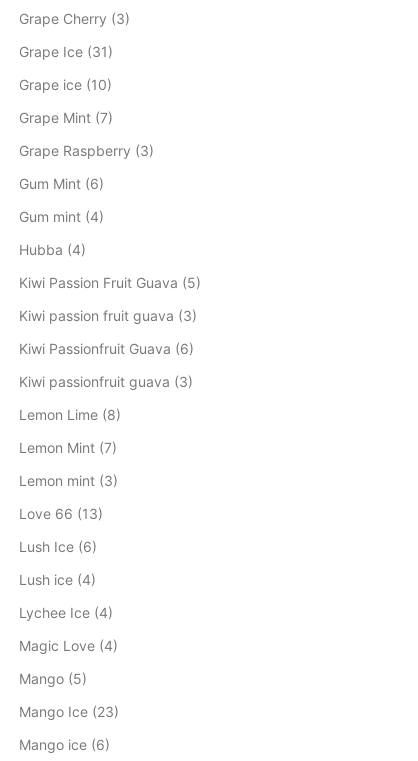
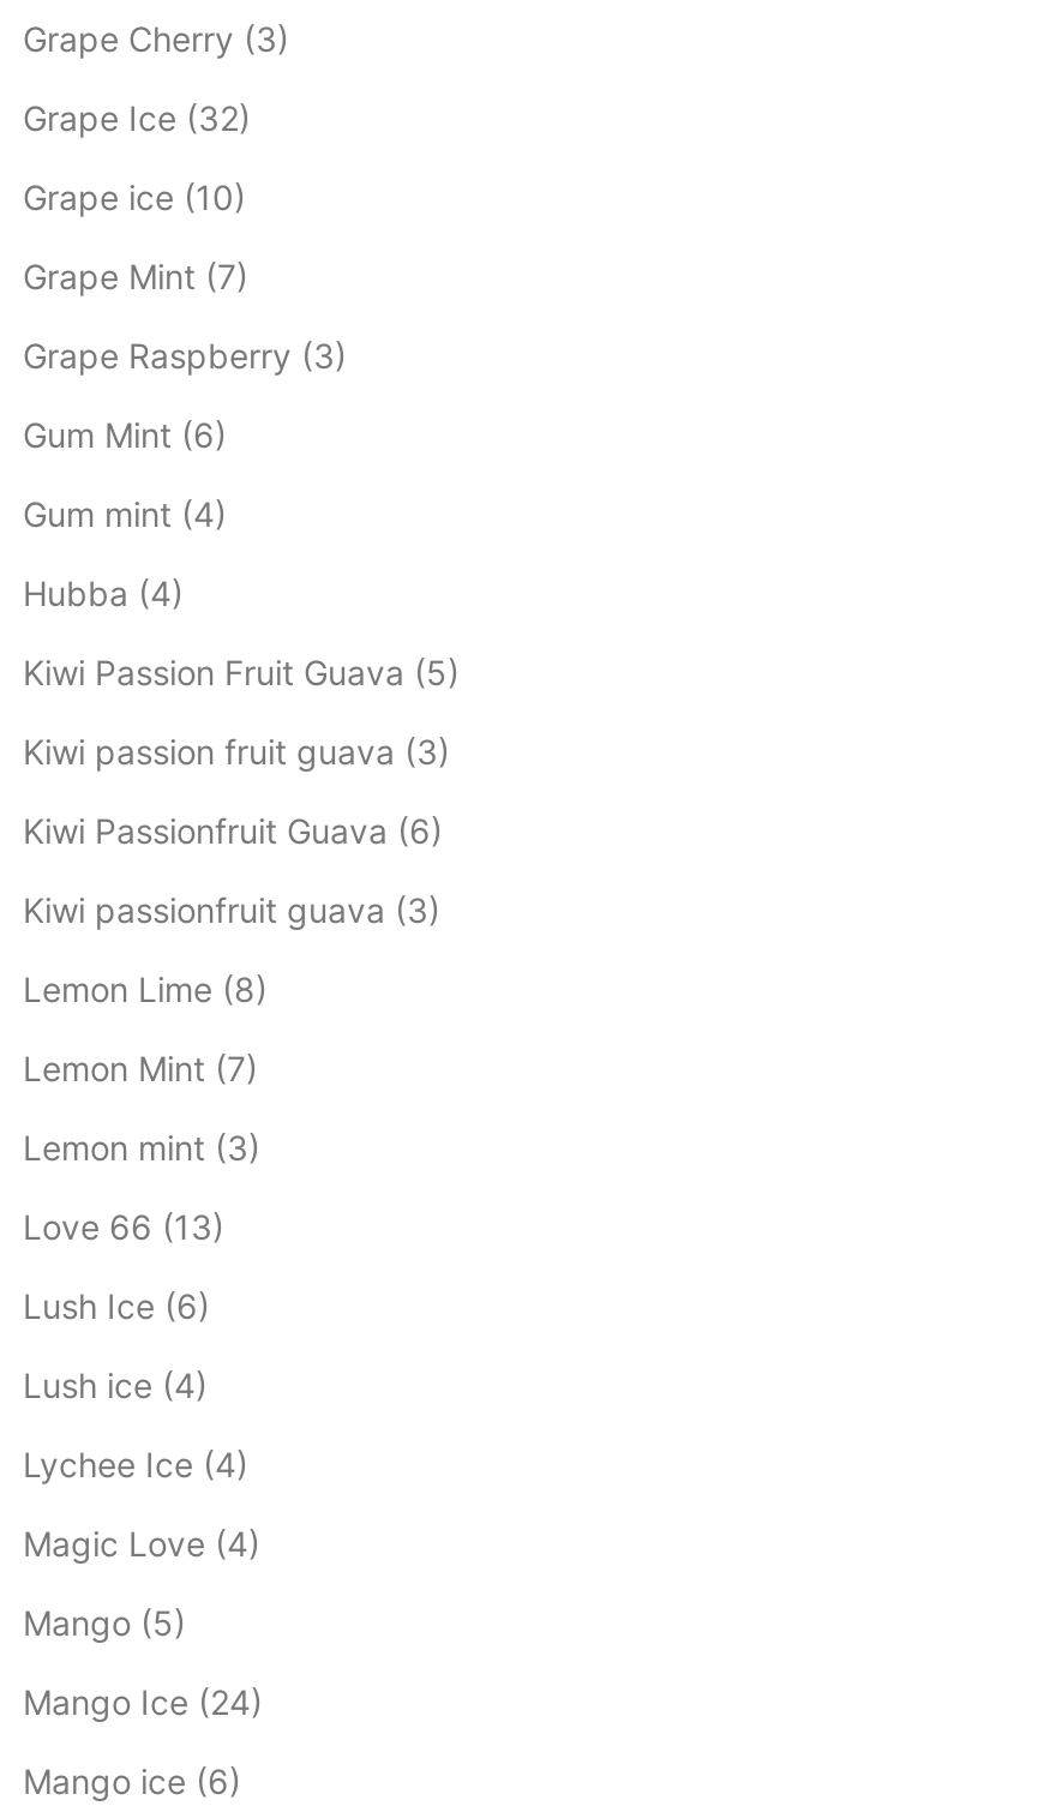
- Grape Ice (31)
+ Grape Ice (32)

- Mango Ice (23)
+ Mango Ice (24)
